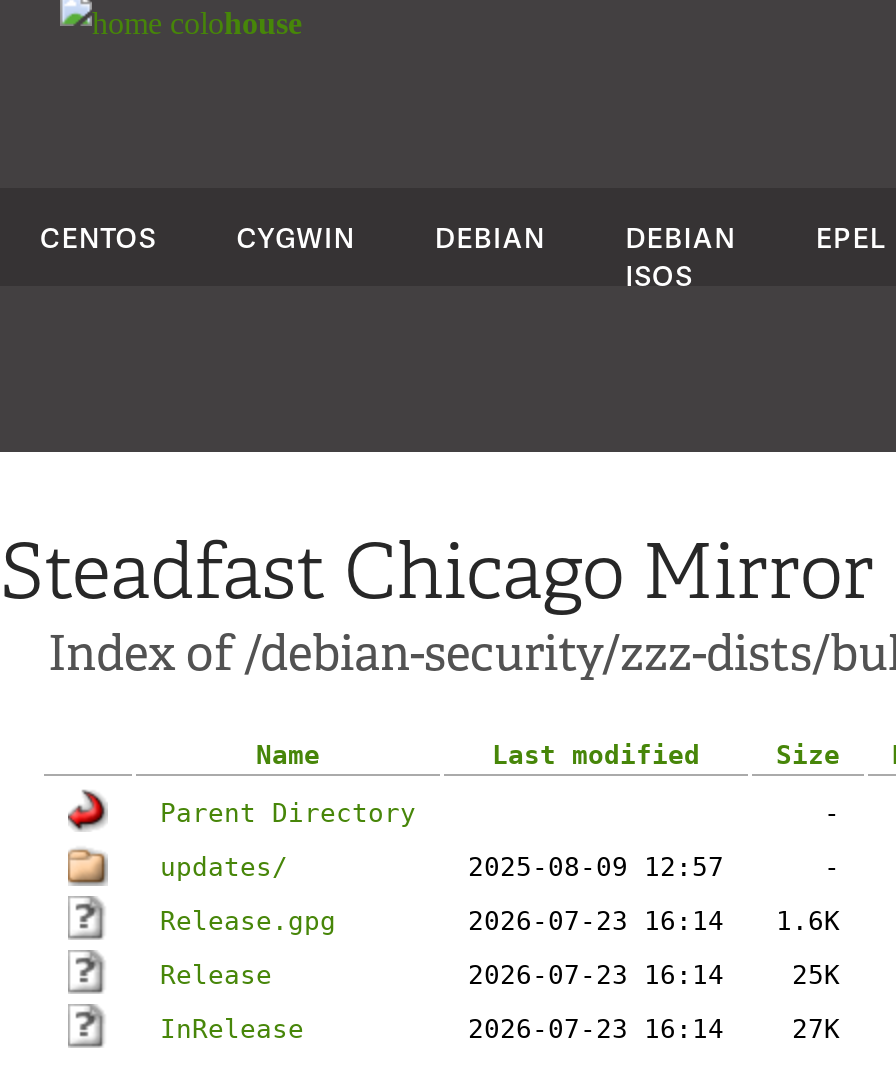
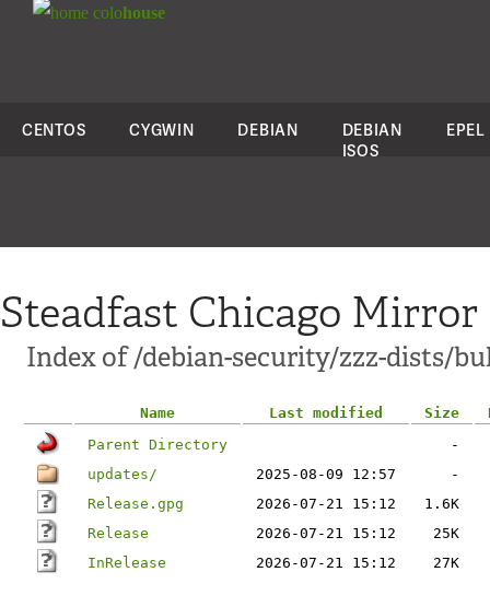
- 2026-07-23 16:14 1.6K
+ 2026-07-21 15:12 1.6K

- 2026-07-23 16:14
+ 2026-07-21 15:12

- 2026-07-23 16:14
+ 2026-07-21 15:12
